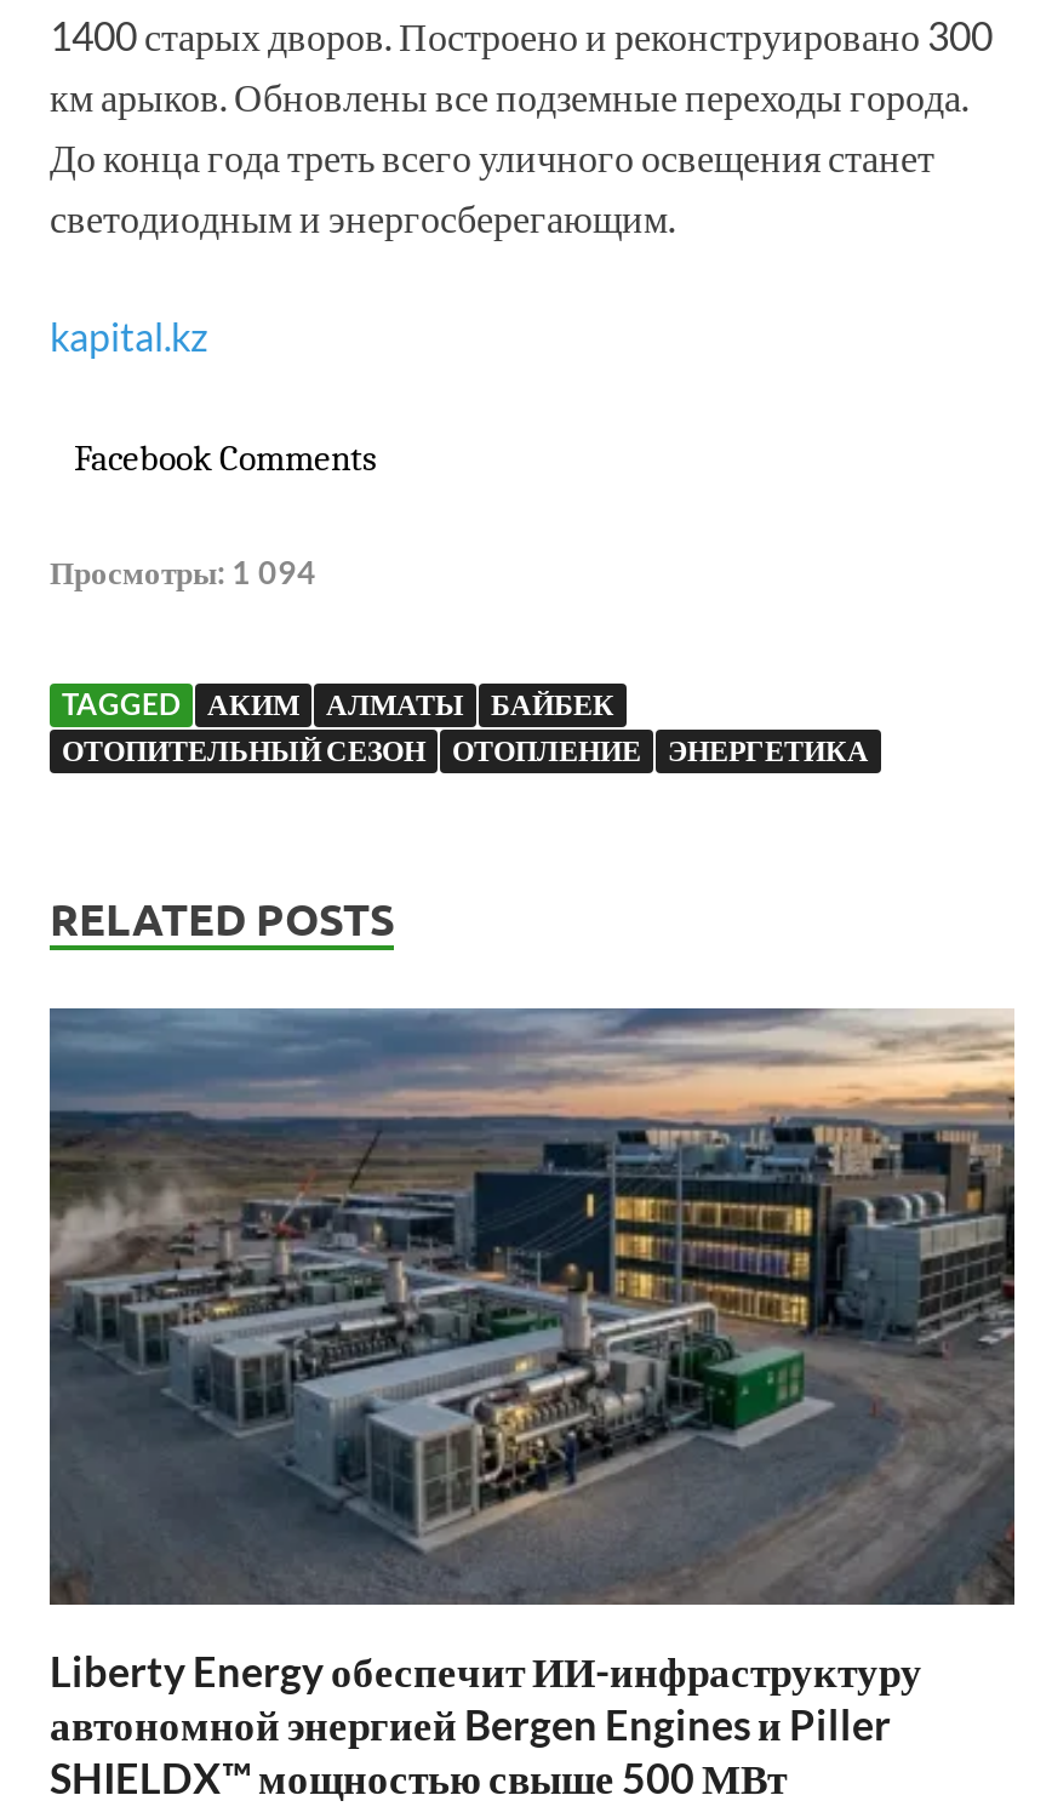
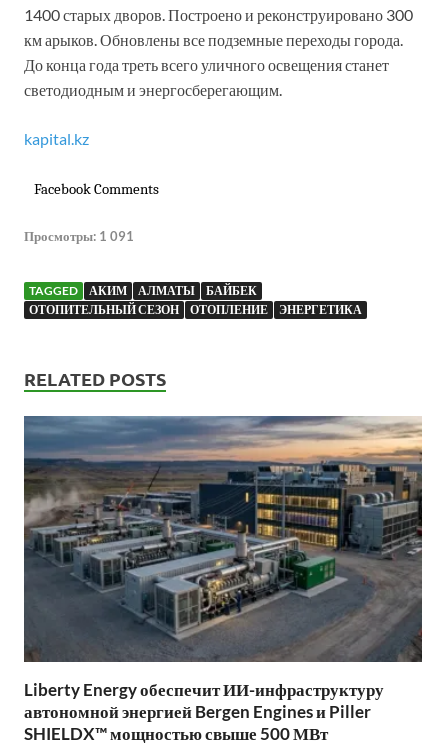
- Просмотры: 1 094
+ Просмотры: 1 091
